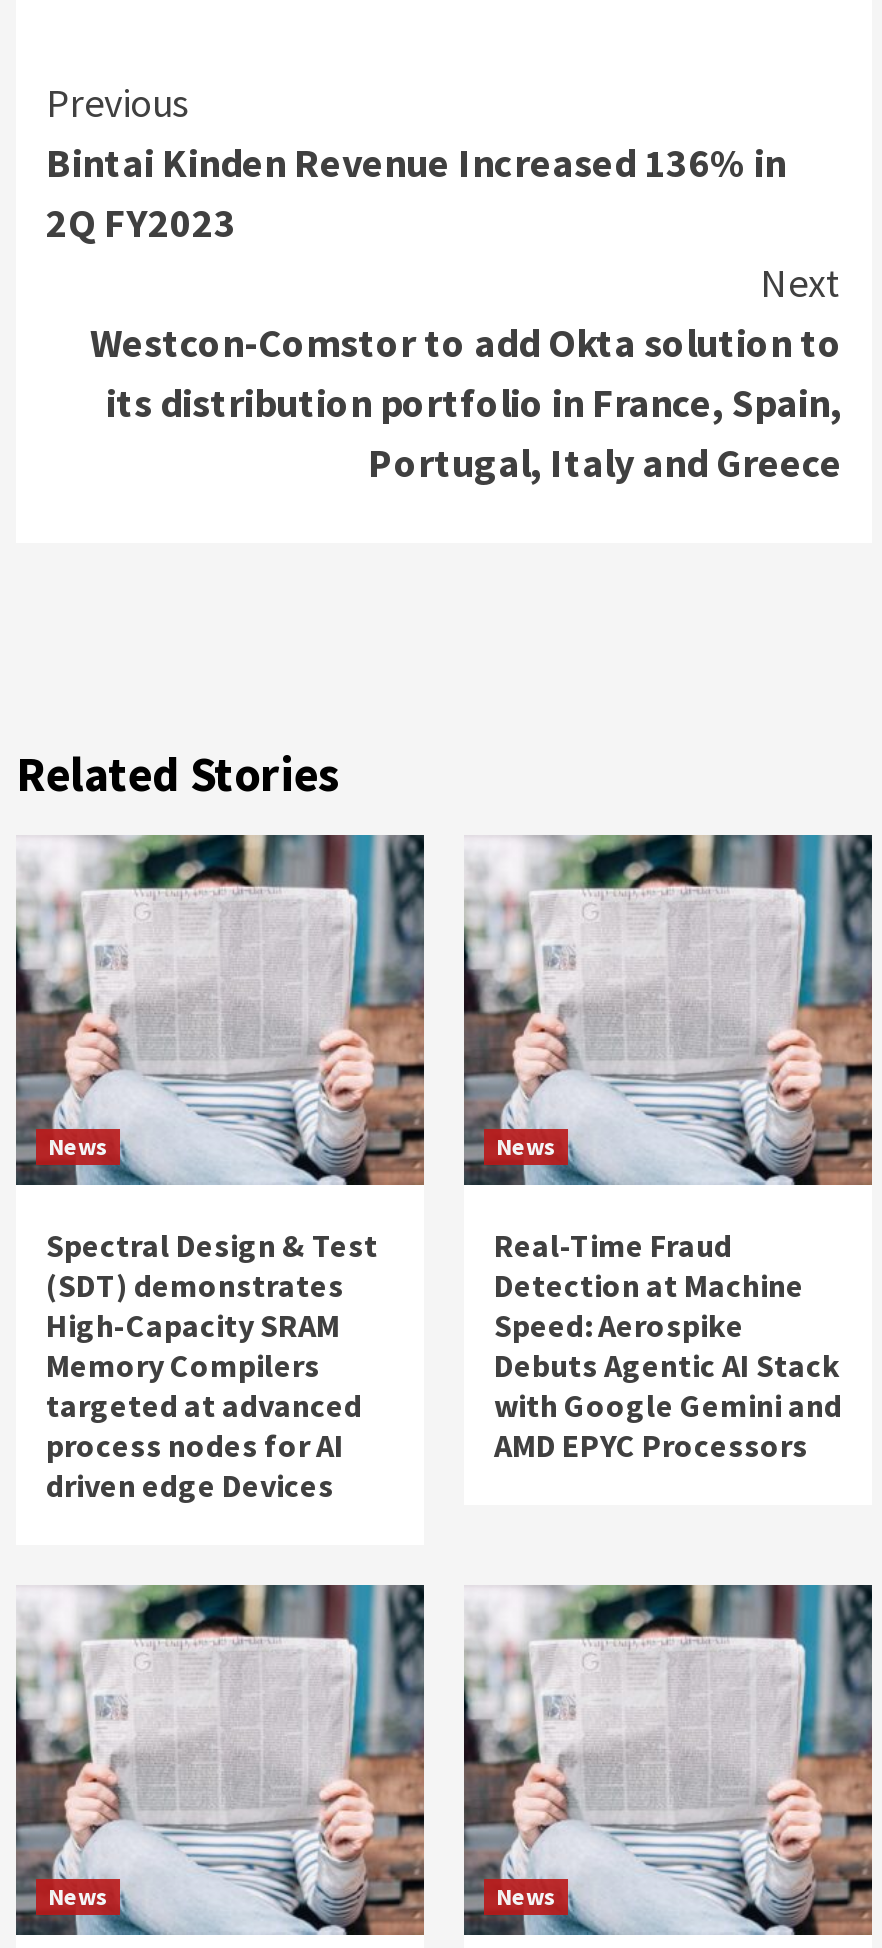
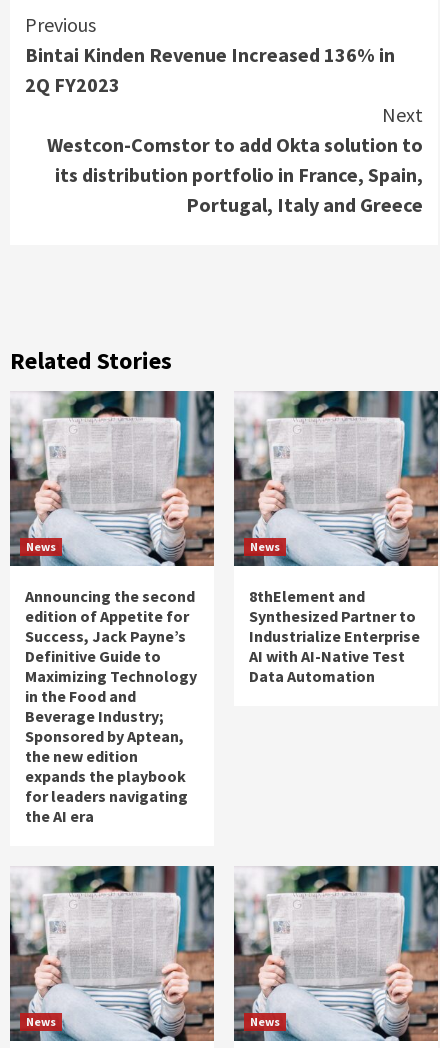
- Spectral Design & Test
- (SDT) demonstrates
- High-Capacity SRAM
- Memory Compilers
- targeted at advanced
- process nodes for AI
- driven edge Devices
+ Announcing the second
+ edition of Appetite for
+ Success, Jack Payne’s
+ Definitive Guide to
+ Maximizing Technology
+ in the Food and
+ Beverage Industry;
+ Sponsored by Aptean,
+ the new edition
+ expands the playbook
+ for leaders navigating
+ the AI era

- Real-Time Fraud
- Detection at Machine
- Speed: Aerospike
- Debuts Agentic AI Stack
- with Google Gemini and
- AMD EPYC Processors
+ 8thElement and
+ Synthesized Partner to
+ Industrialize Enterprise
+ AI with AI-Native Test
+ Data Automation
